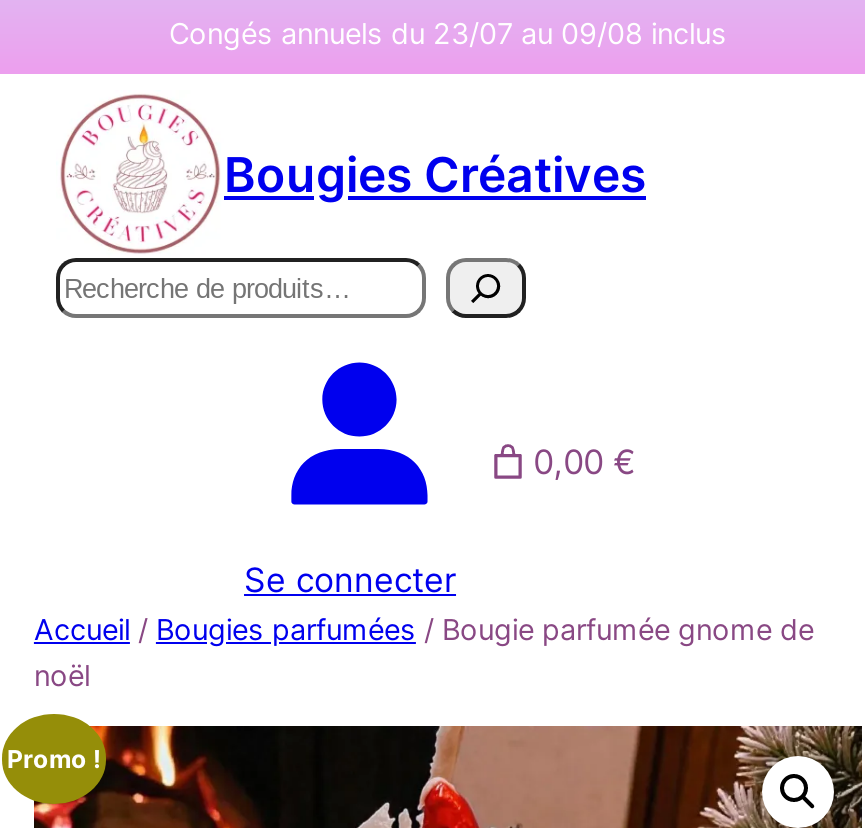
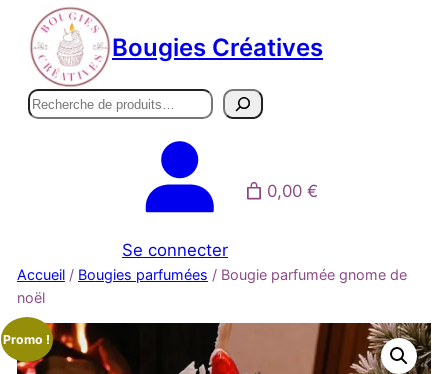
- Congés annuels du 23/07 au 09/08 inclus
